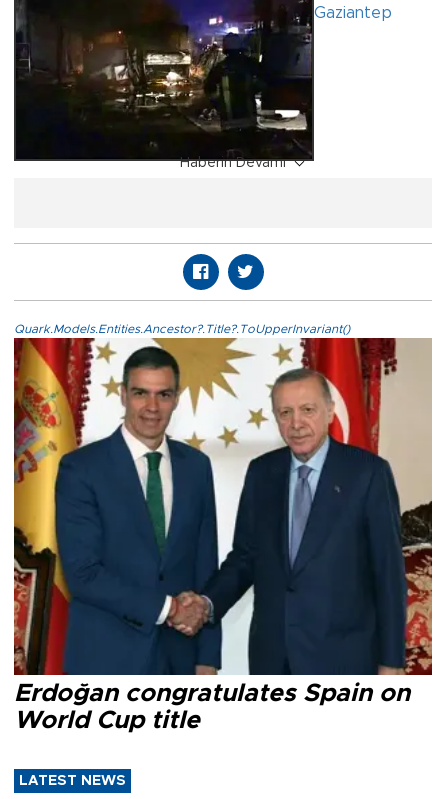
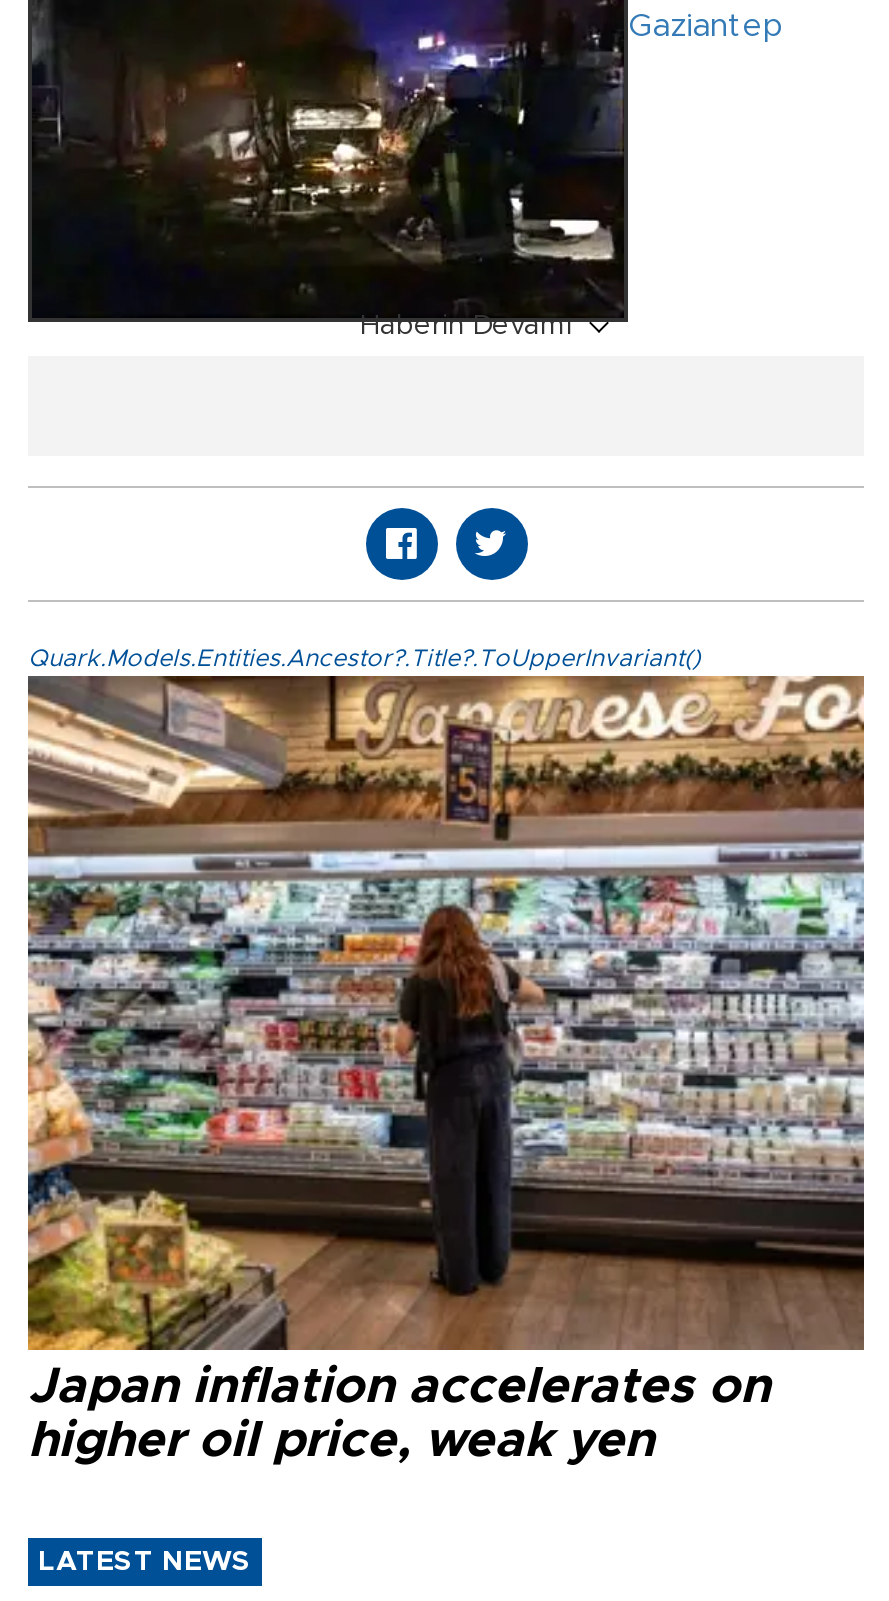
- [image]
- Erdoğan congratulates Spain on
- World Cup title
+ [image]
+ Japan inflation accelerates on
+ higher oil price, weak yen
